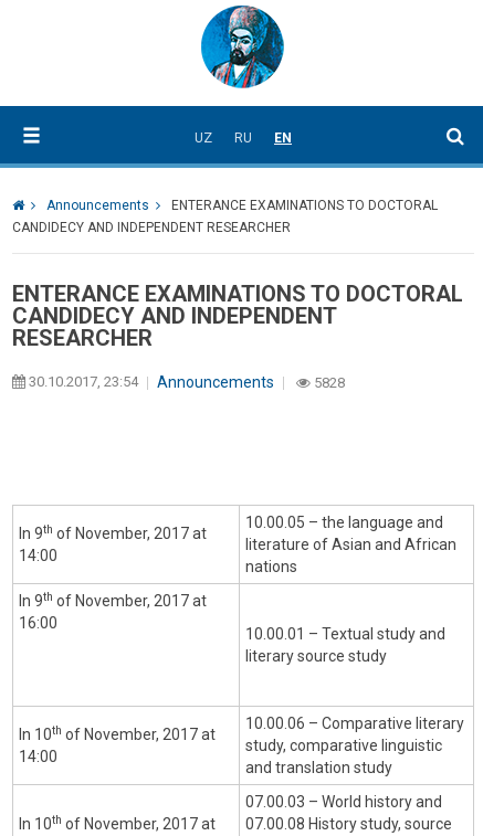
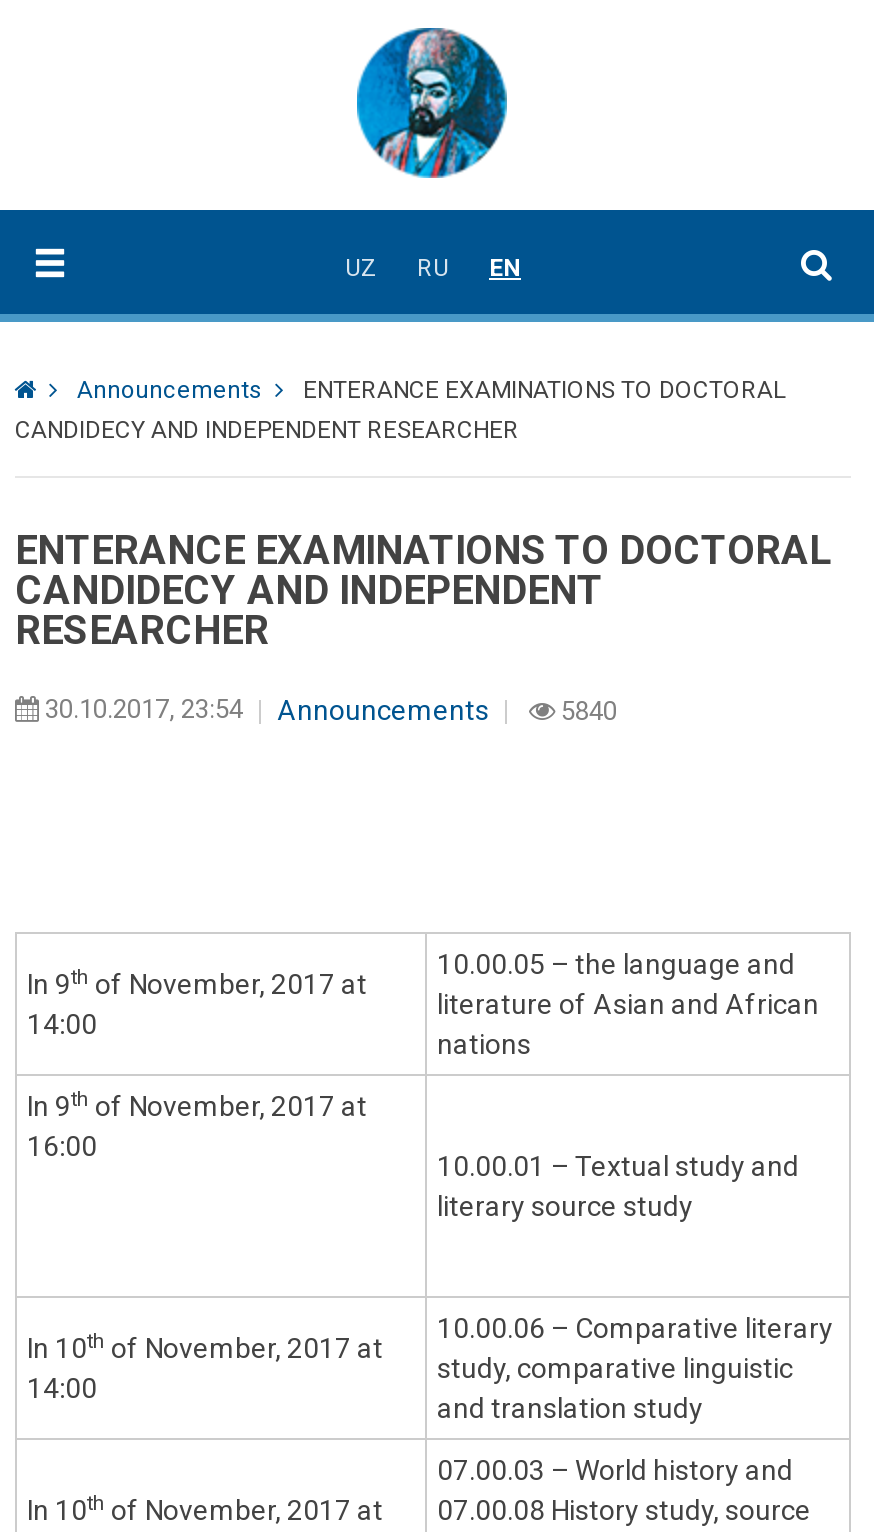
- 5828
+ 5840
